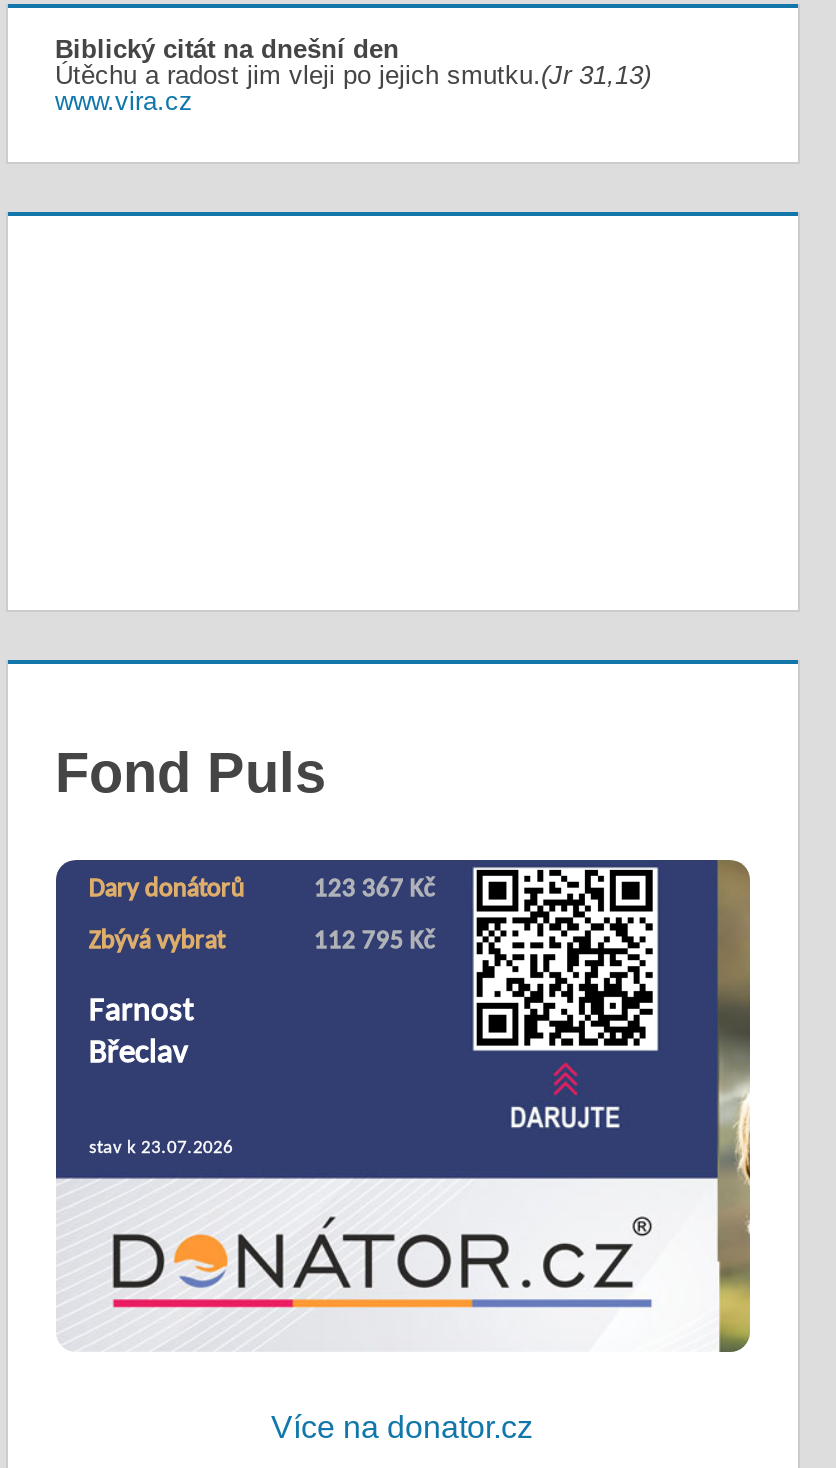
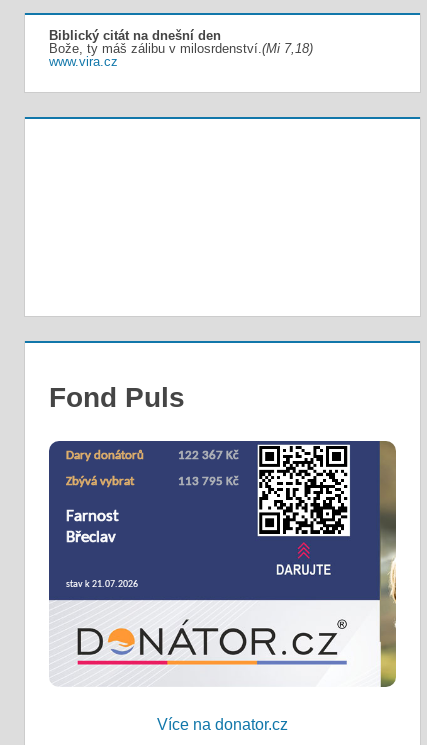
- Útěchu a radost jim vleji po jejich smutku.(Jr 31,13)
+ Bože, ty máš zálibu v milosrdenství.(Mi 7,18)
